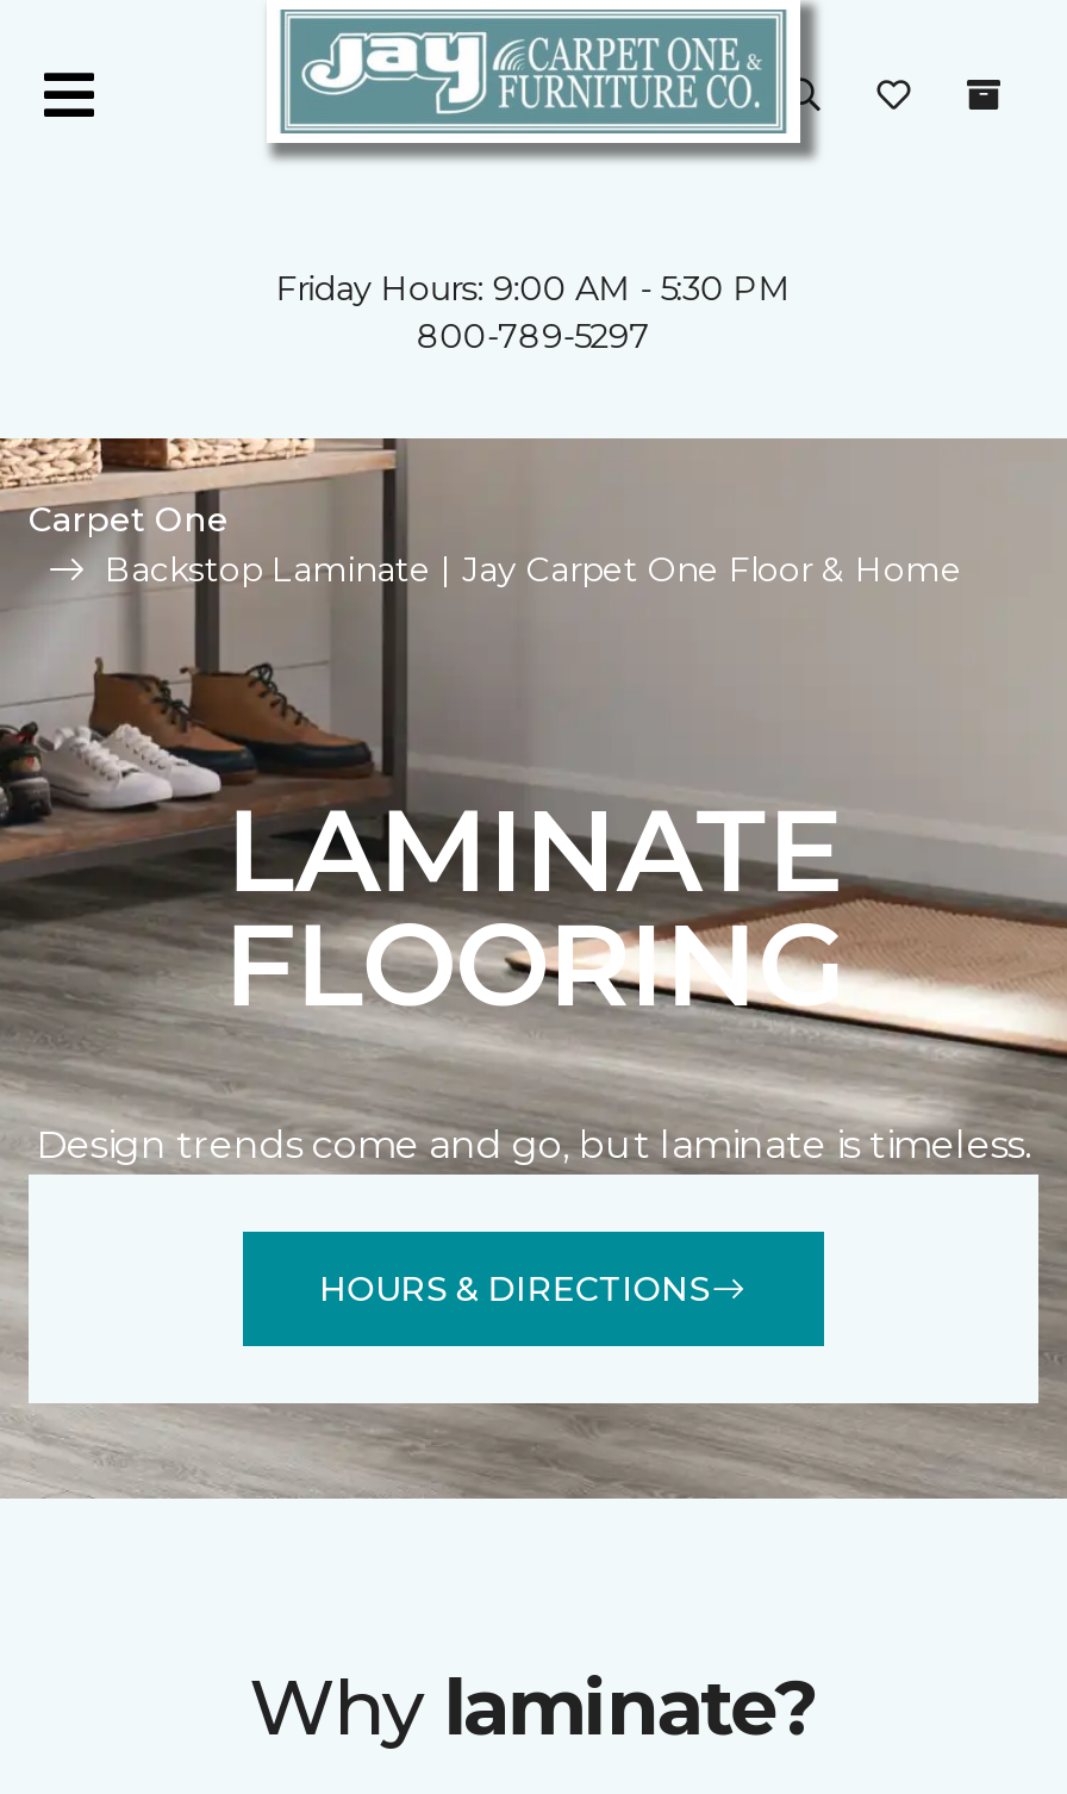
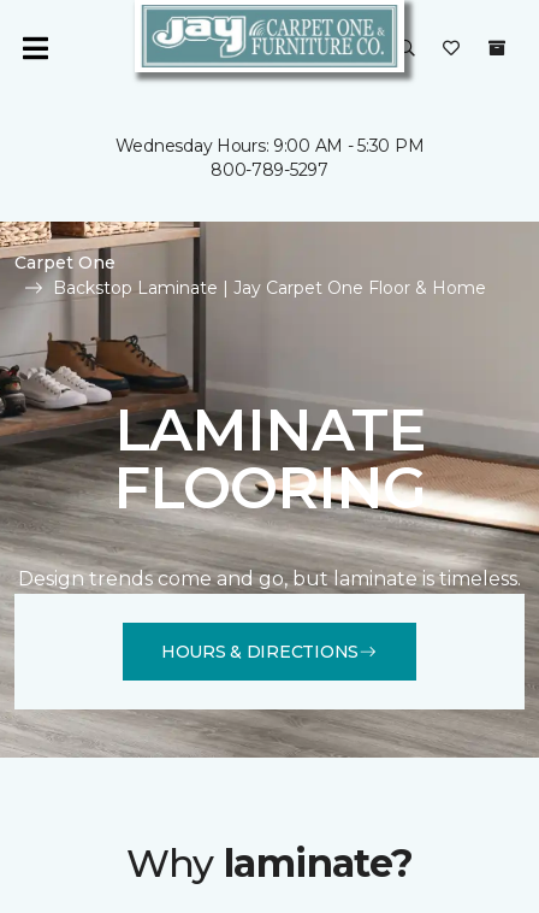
- Friday Hours: 9:00 AM - 5:30 PM
+ Wednesday Hours: 9:00 AM - 5:30 PM
